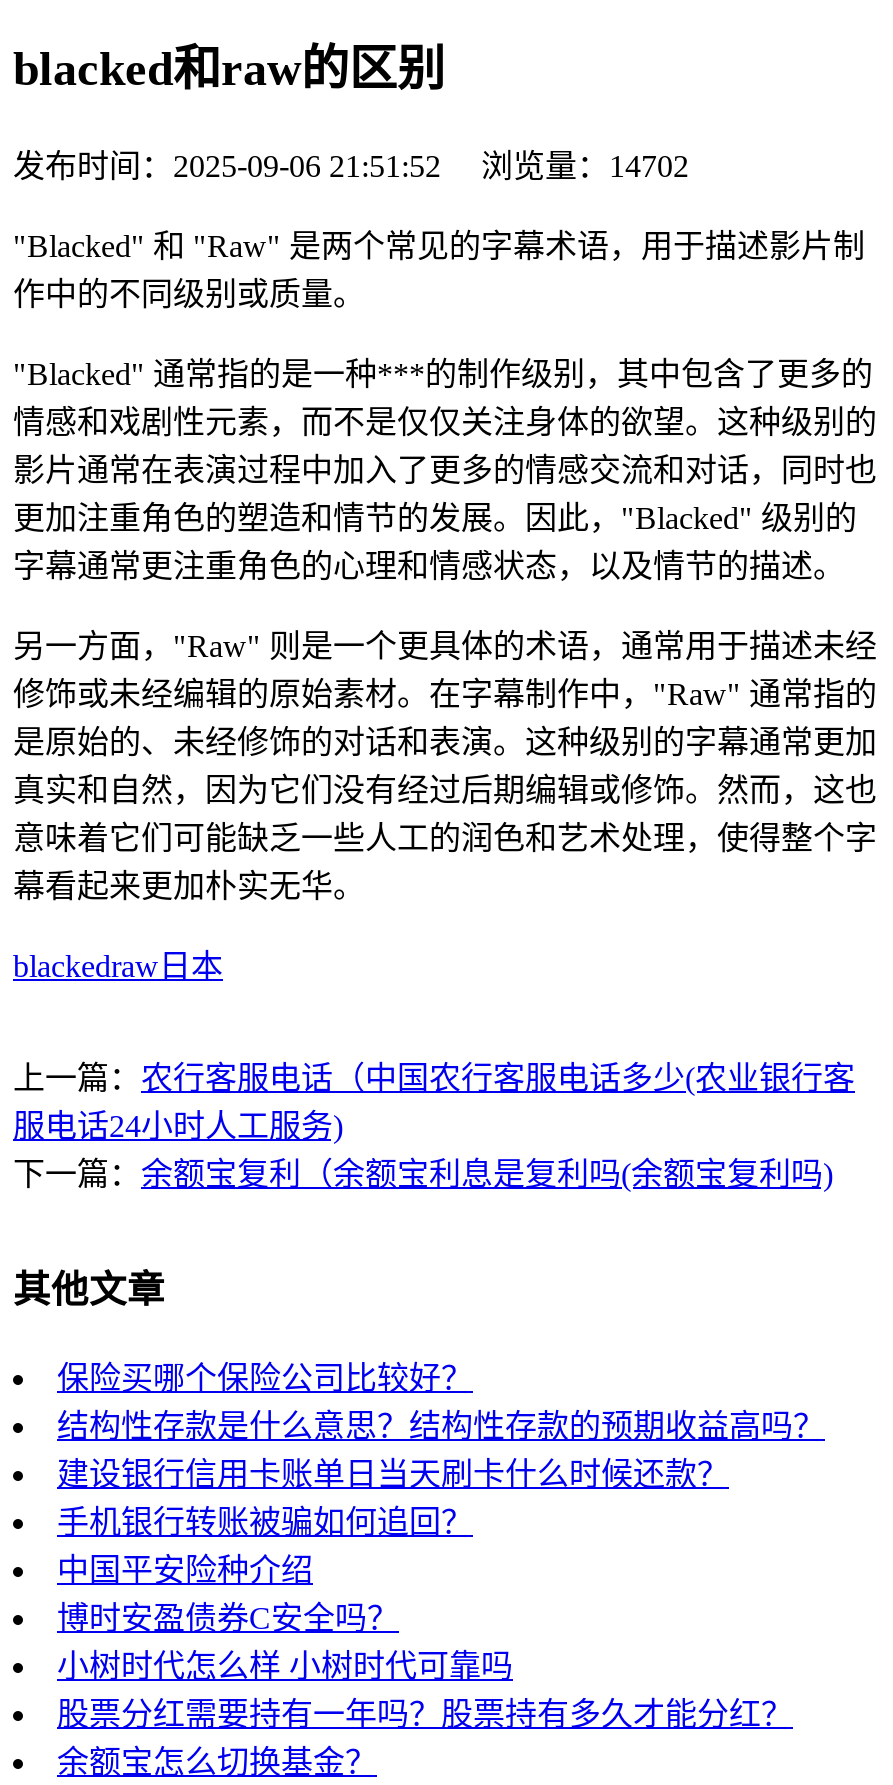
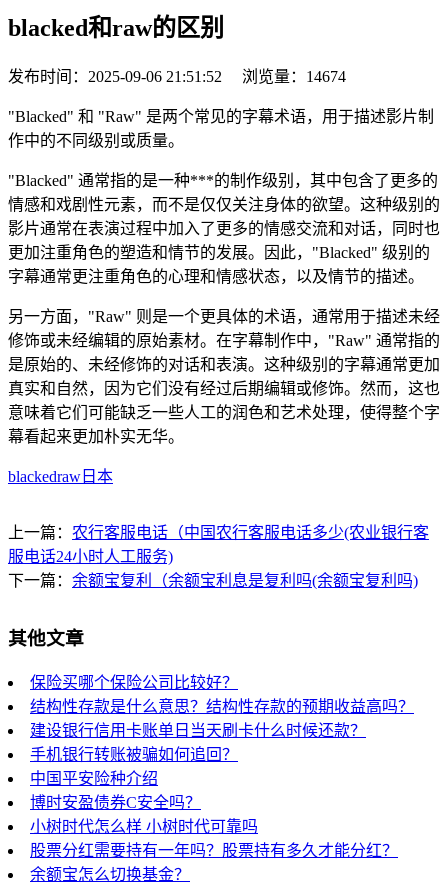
- 发布时间：2025-09-06 21:51:52 浏览量：14702
+ 发布时间：2025-09-06 21:51:52 浏览量：14674
